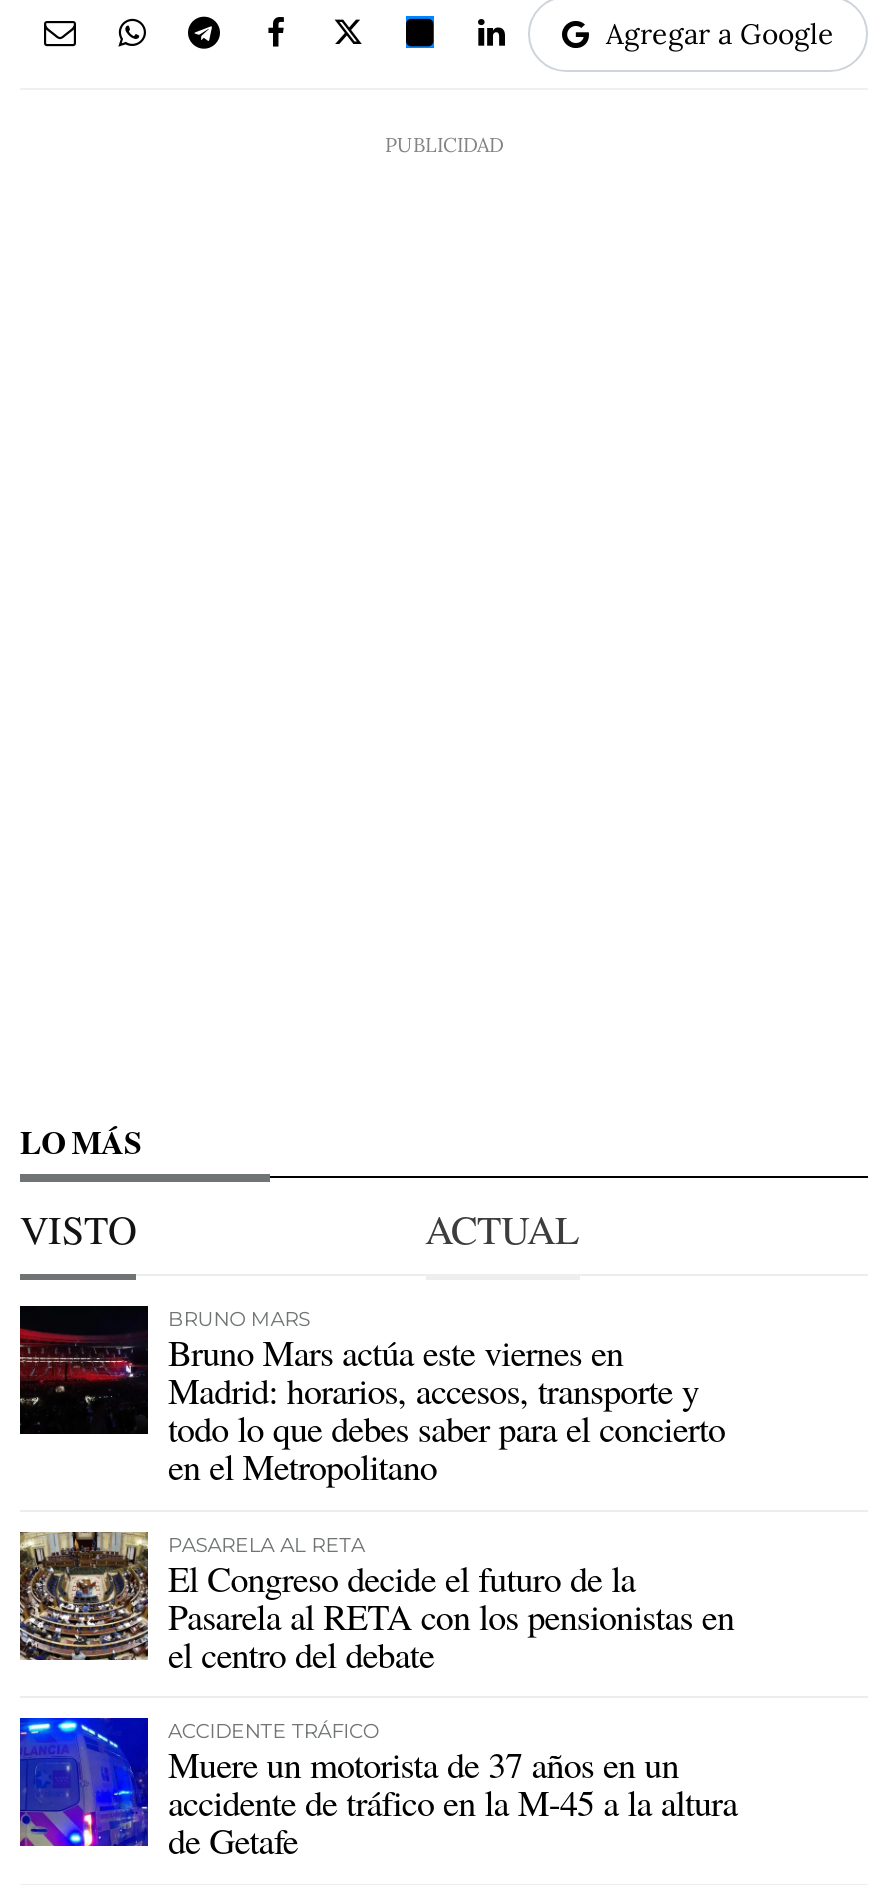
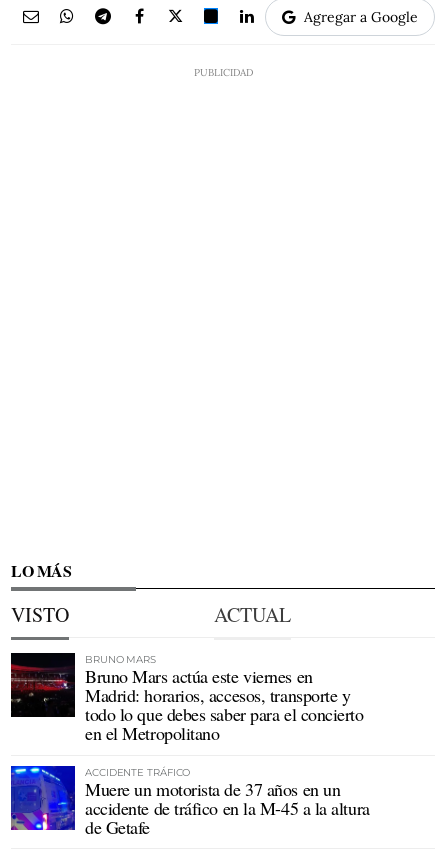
- [image]
- PASARELA AL RETA
- El Congreso decide el futuro de la
- Pasarela al RETA con los pensionistas en
- el centro del debate
